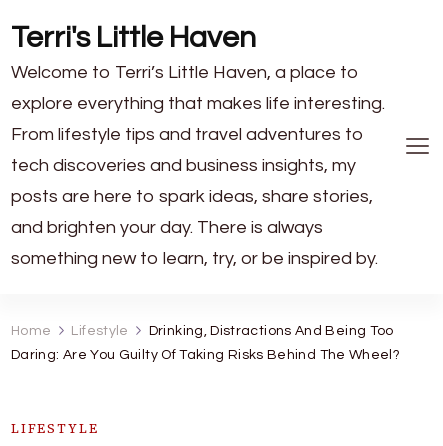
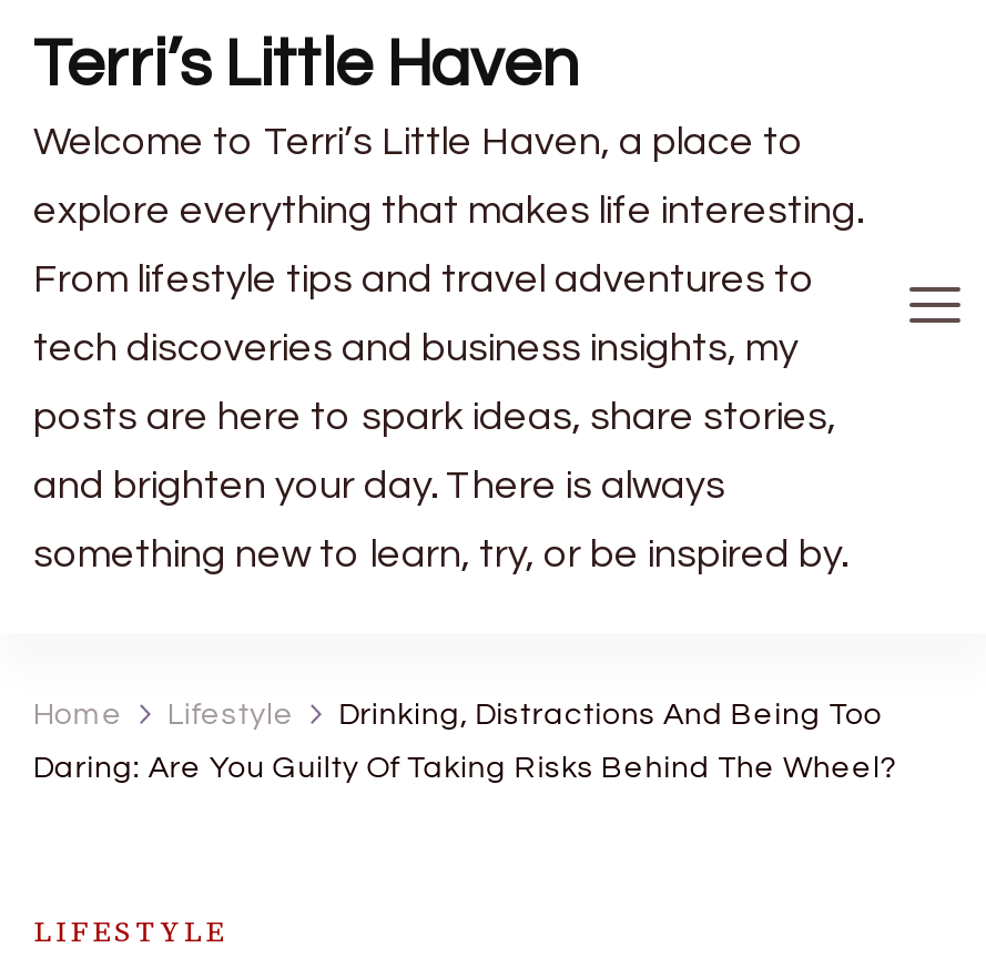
- Terri's Little Haven
+ Terri’s Little Haven
